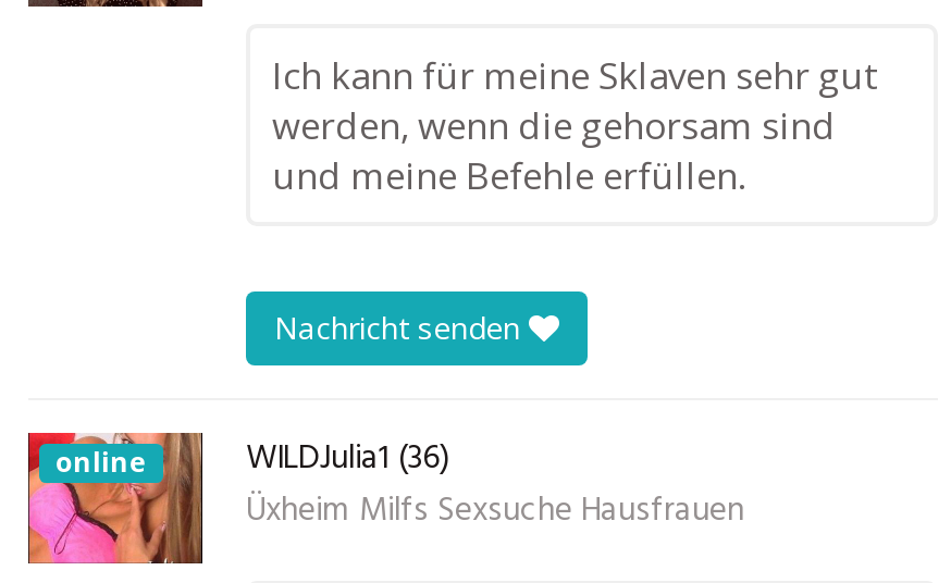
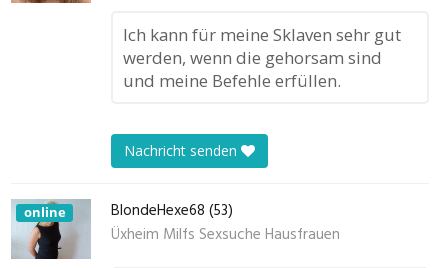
- [image]
- WILDJulia1 (36)
+ [image]
+ BlondeHexe68 (53)
